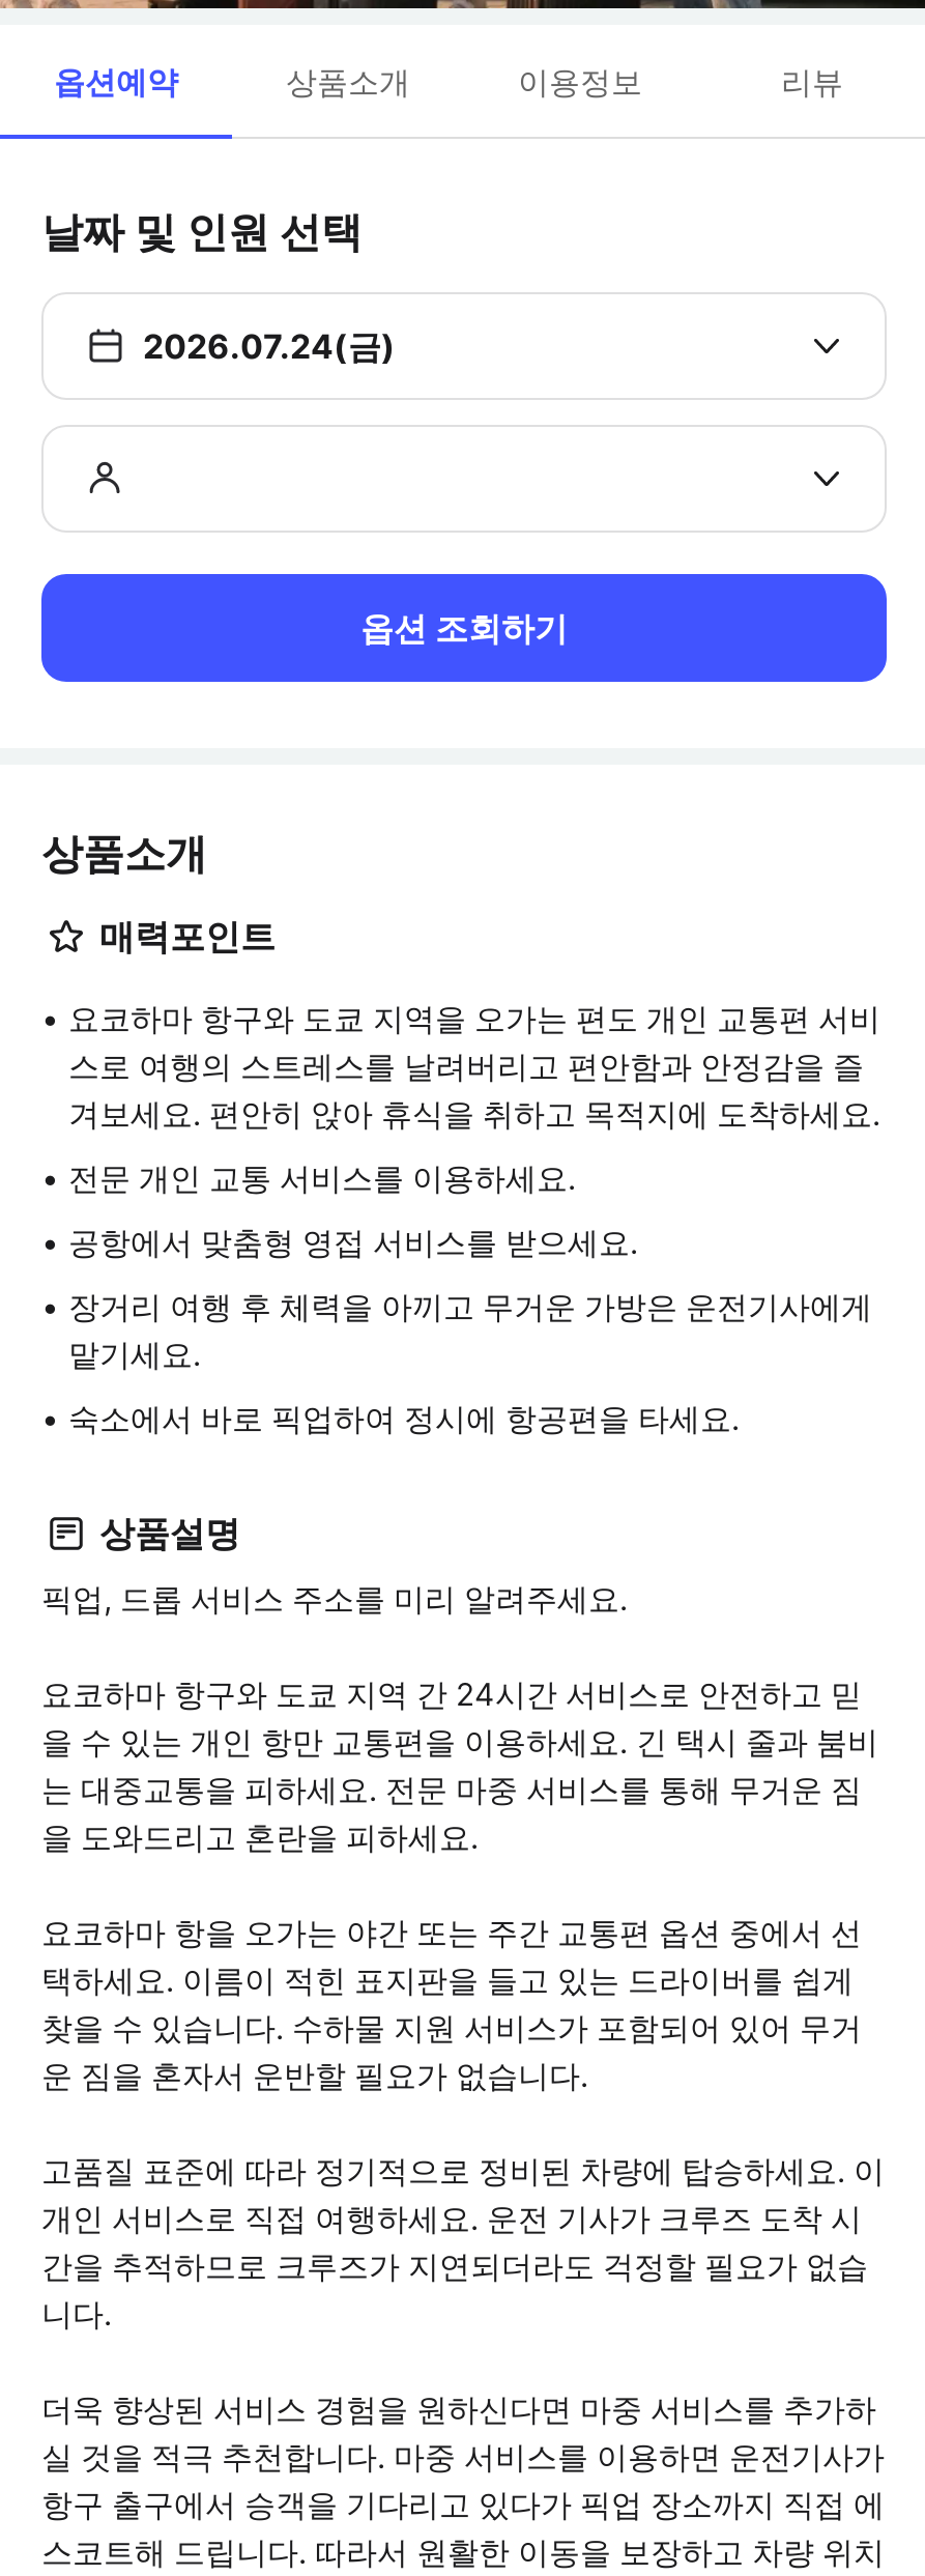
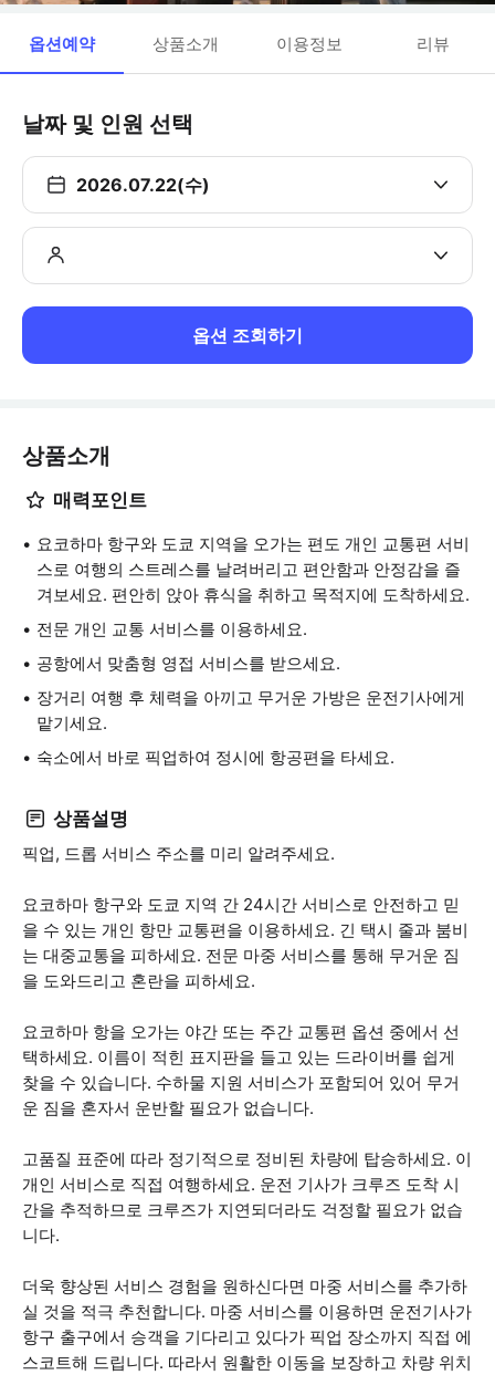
- 2026.07.24(금)
+ 2026.07.22(수)
